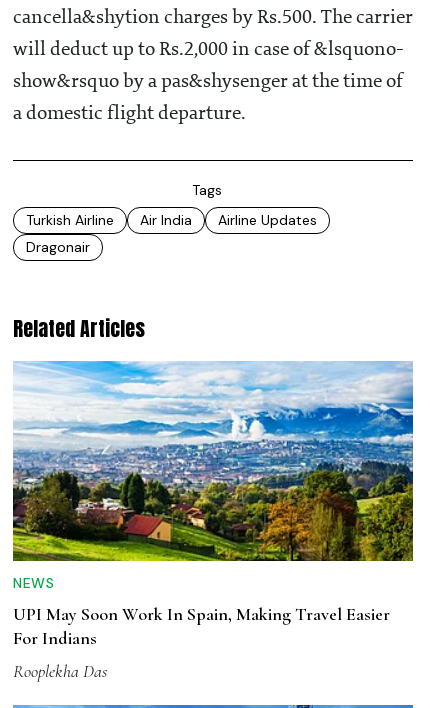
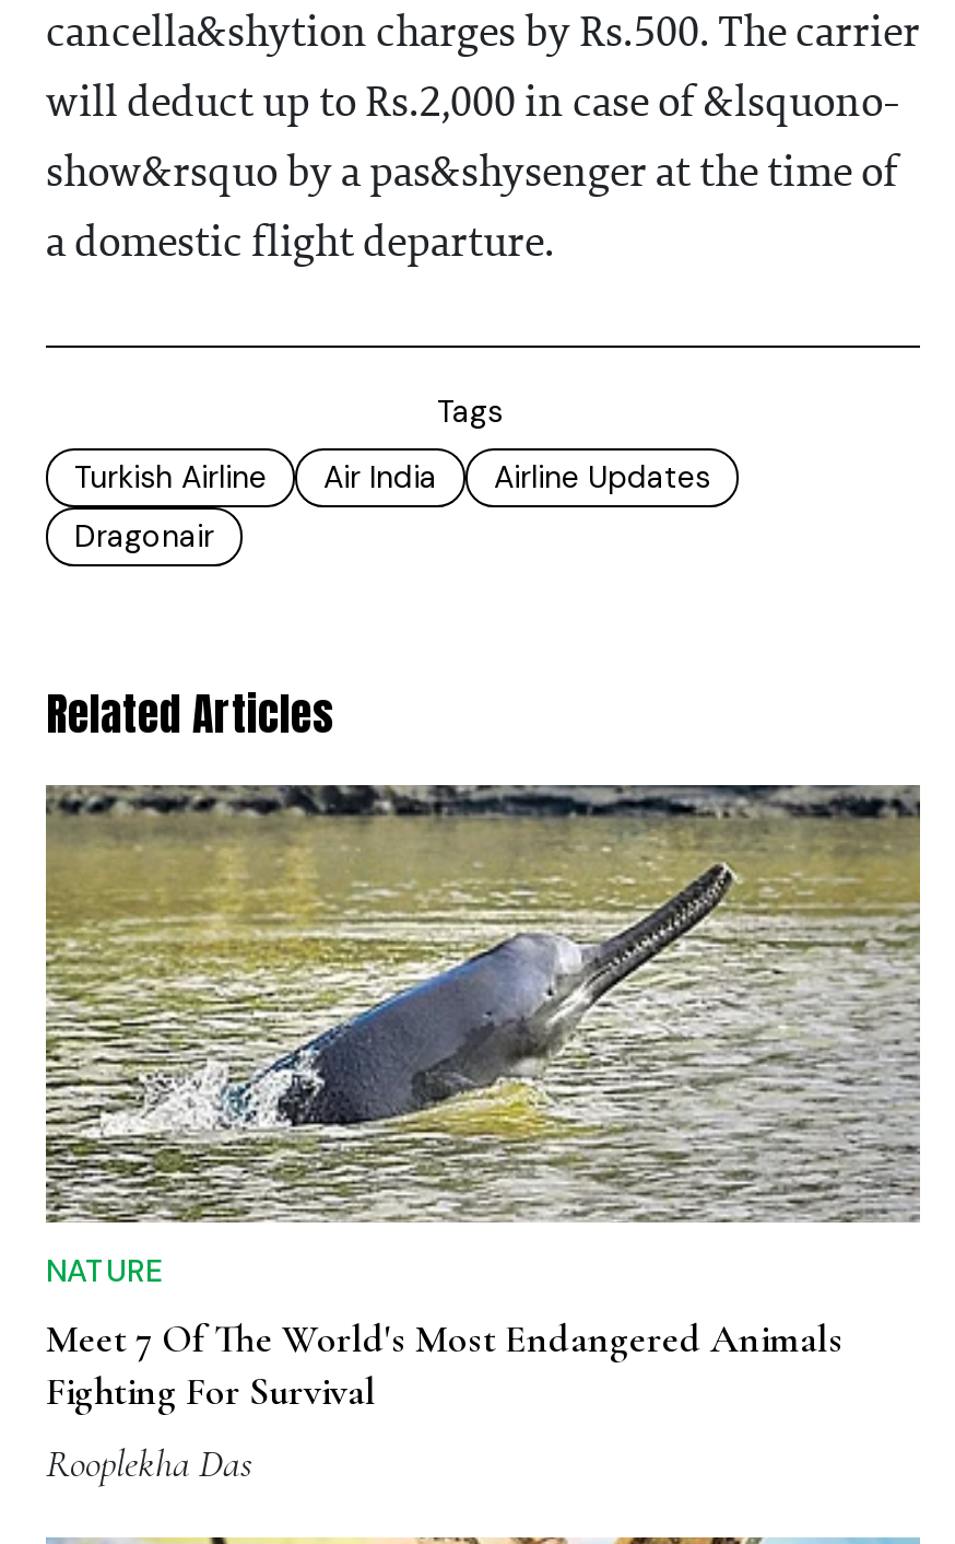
- [image]
- NEWS
+ [image]
+ NATURE

- UPI May Soon Work In Spain, Making Travel Easier
- For Indians
+ Meet 7 Of The World's Most Endangered Animals
+ Fighting For Survival
